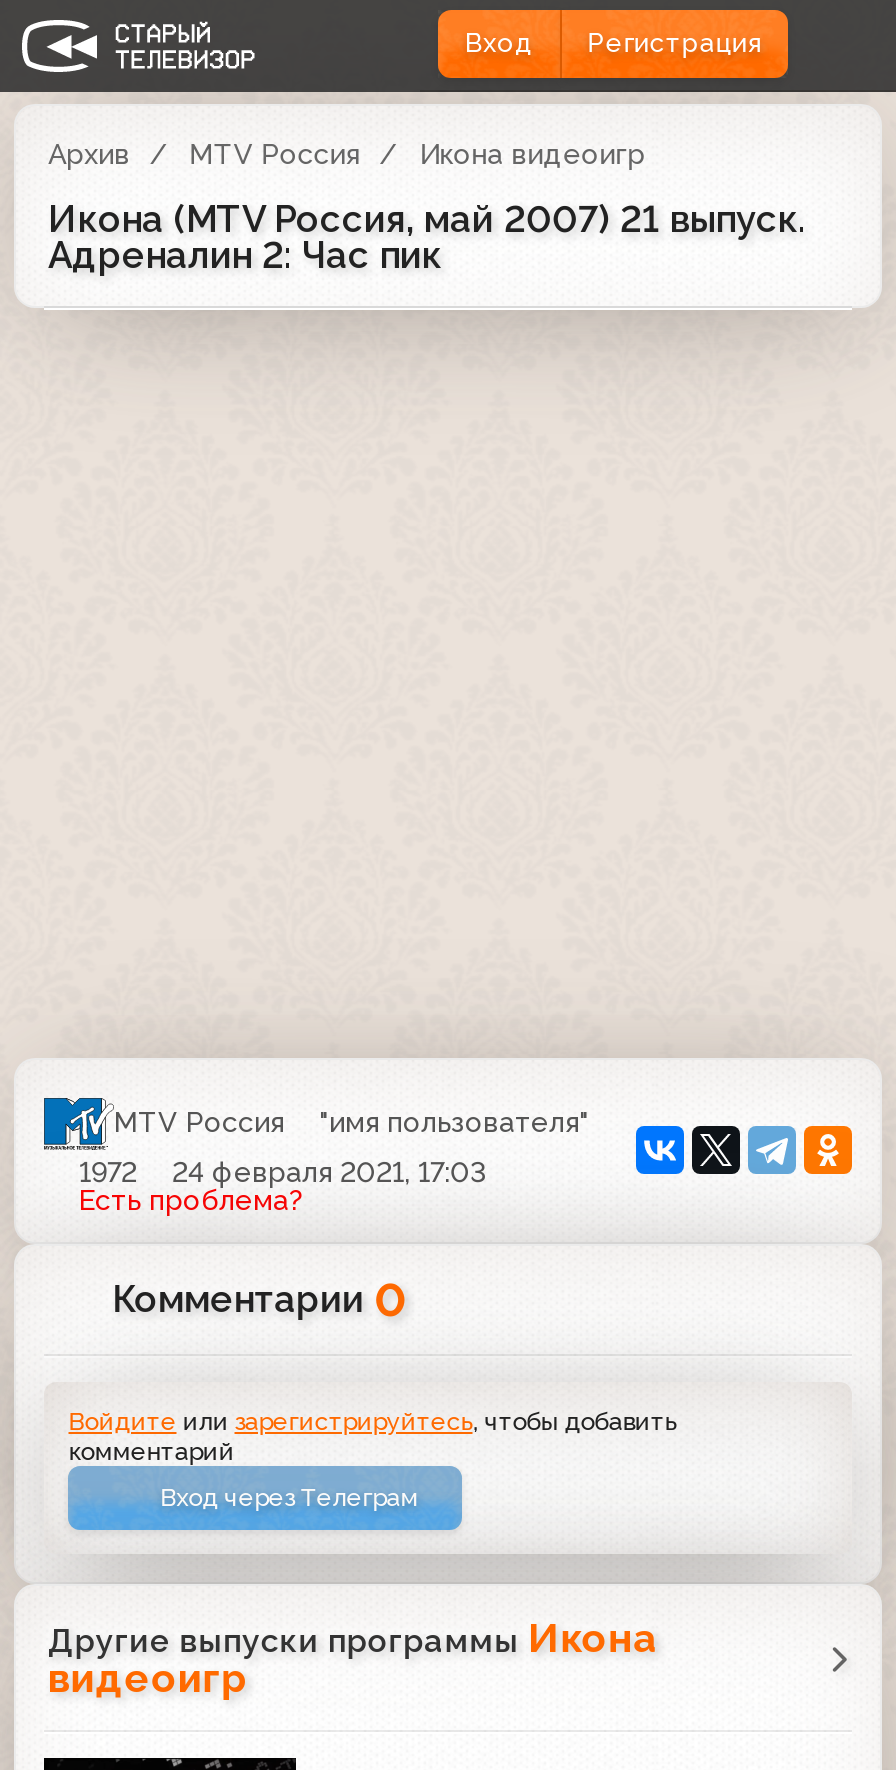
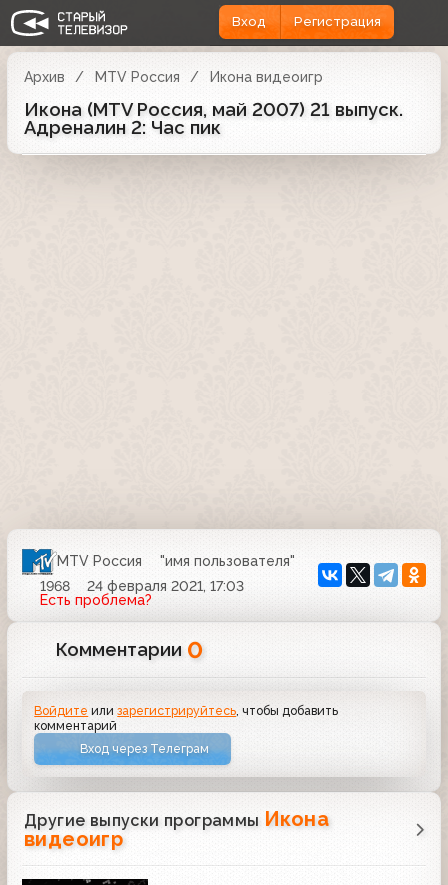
- 1972 24 февраля 2021, 17:03
+ 1968 24 февраля 2021, 17:03
